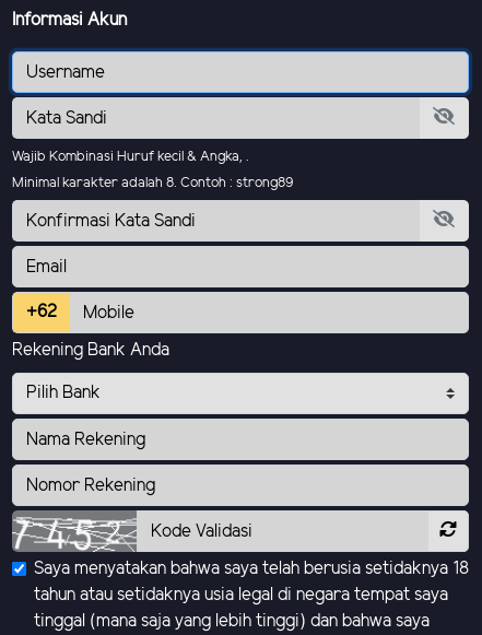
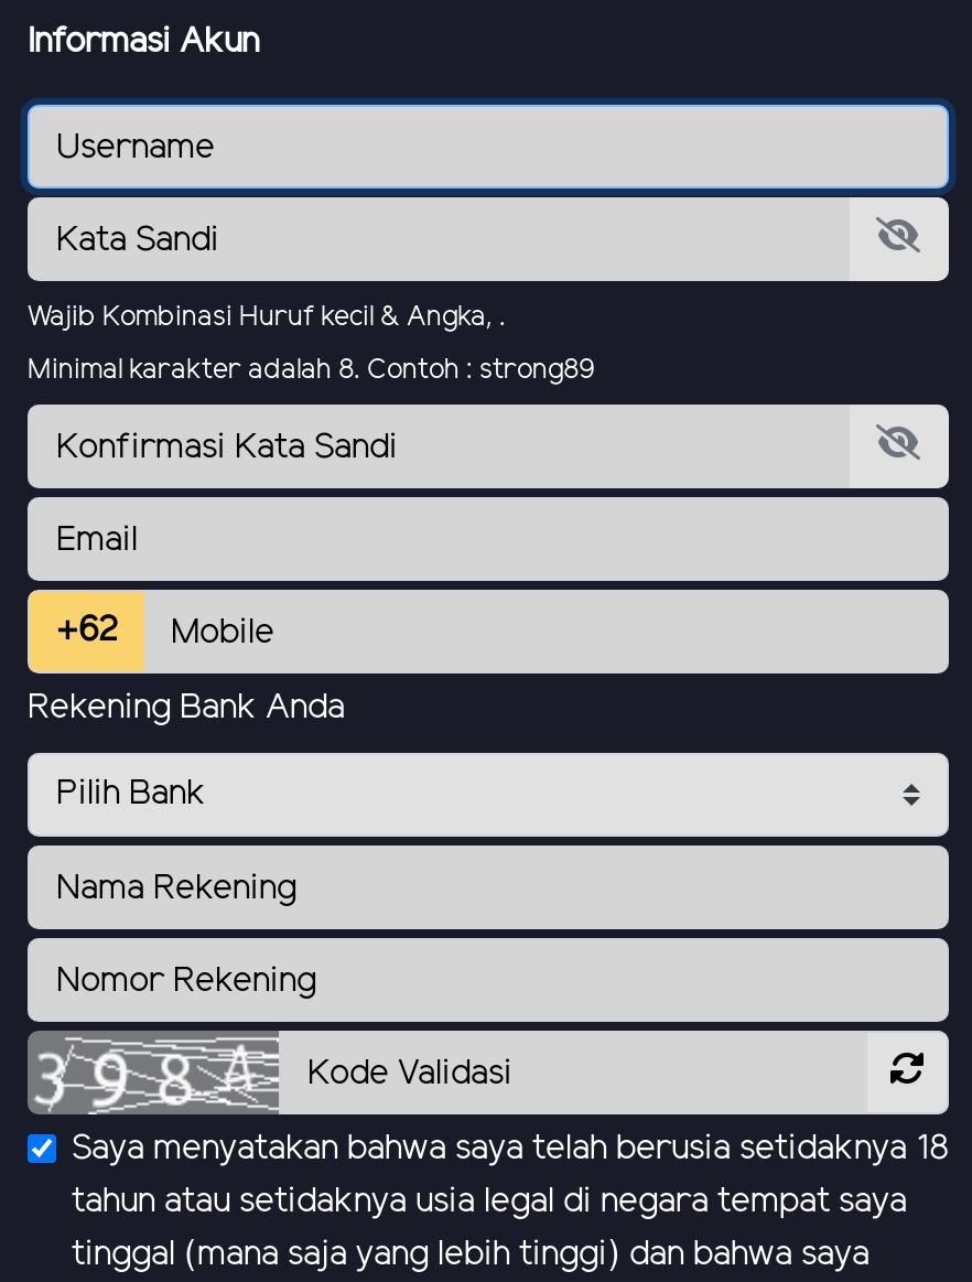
- [image]
+ [image]
